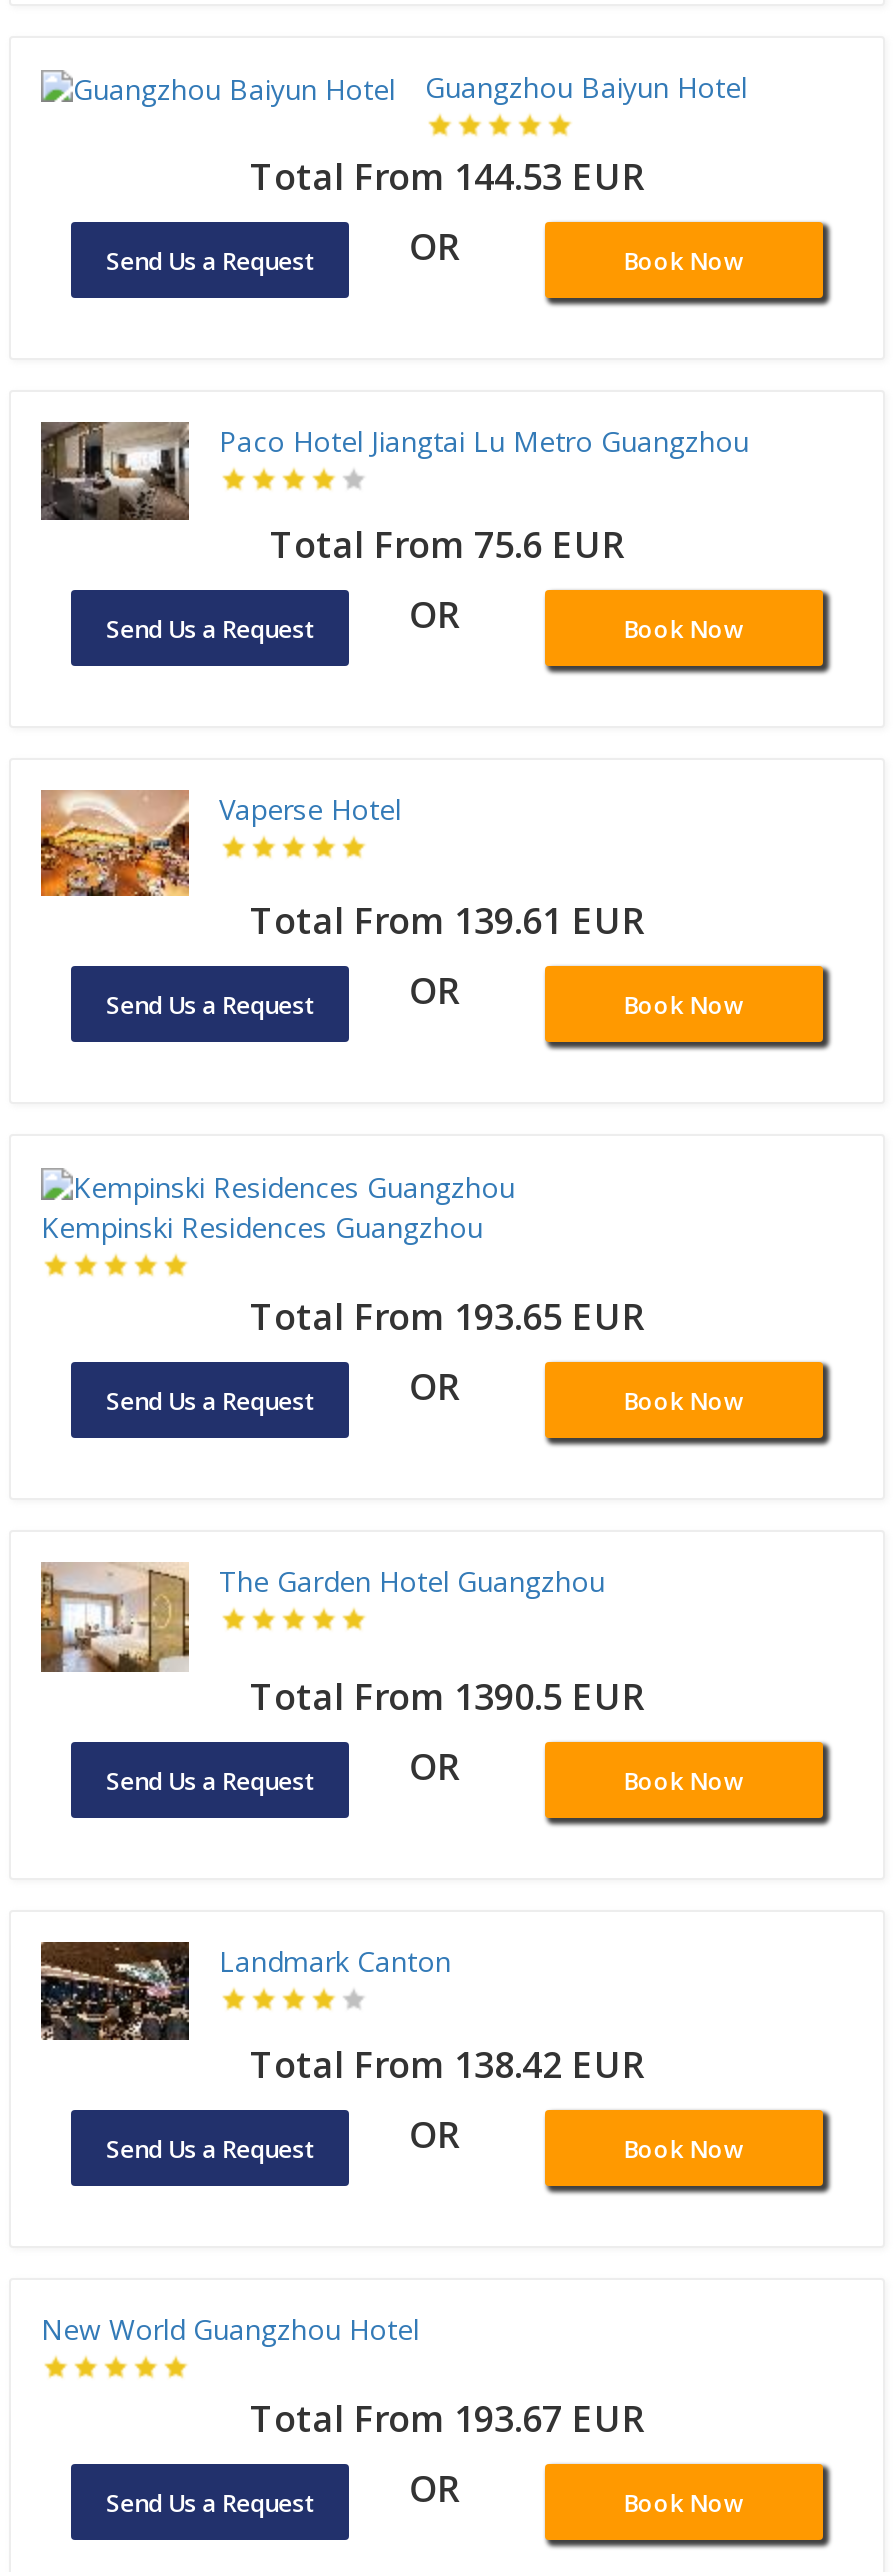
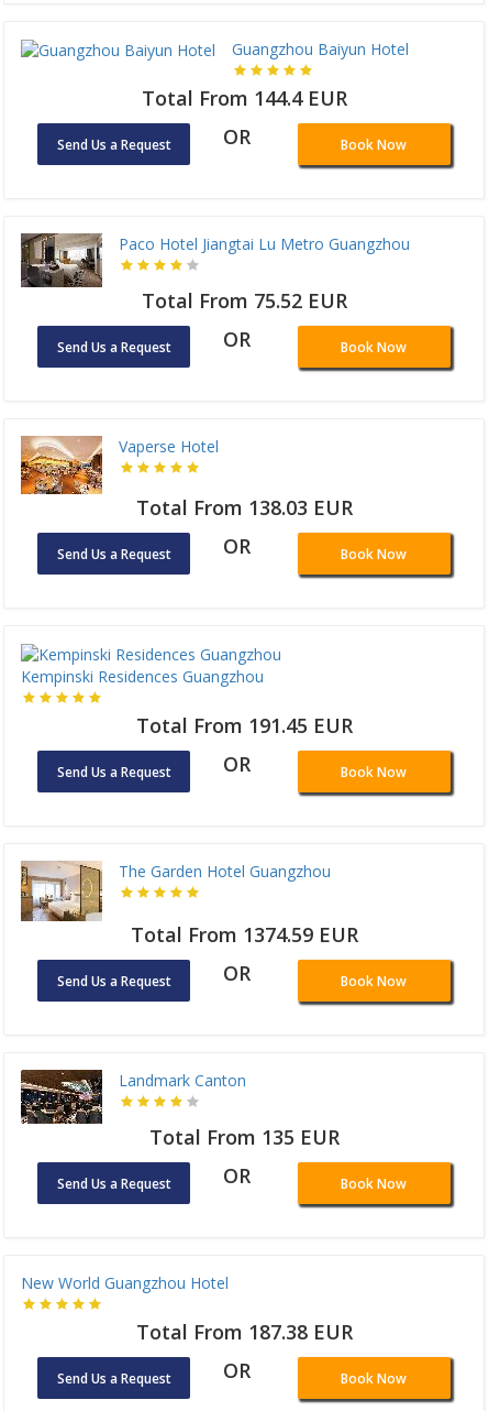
- Total From 144.53 EUR
+ Total From 144.4 EUR

- Total From 75.6 EUR
+ Total From 75.52 EUR

- Total From 139.61 EUR
+ Total From 138.03 EUR

- Total From 193.65 EUR
+ Total From 191.45 EUR

- Total From 1390.5 EUR
+ Total From 1374.59 EUR

- Total From 138.42 EUR
+ Total From 135 EUR

- Total From 193.67 EUR
+ Total From 187.38 EUR
